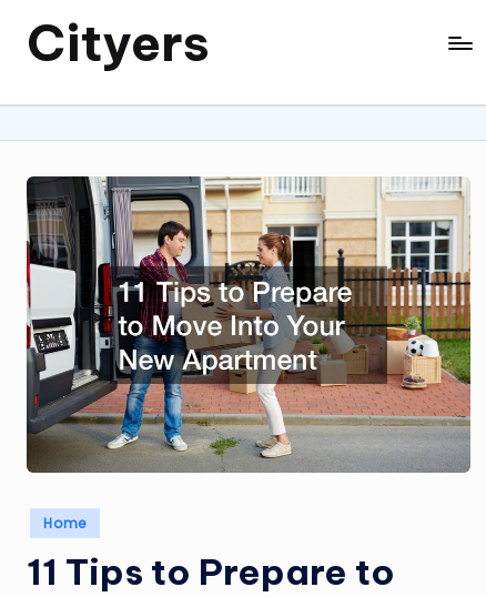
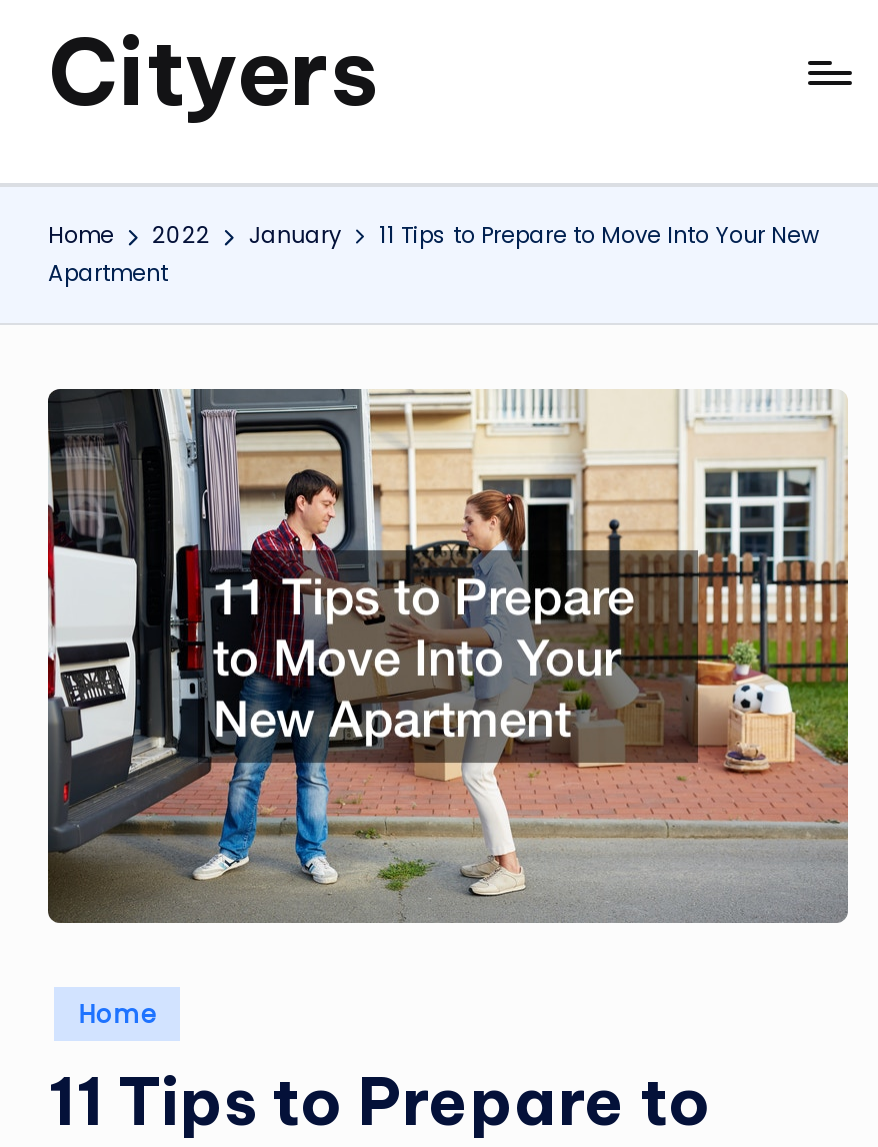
+ Home
+ 2022
+ January
+ 11 Tips to Prepare to Move Into Your New
+ Apartment
